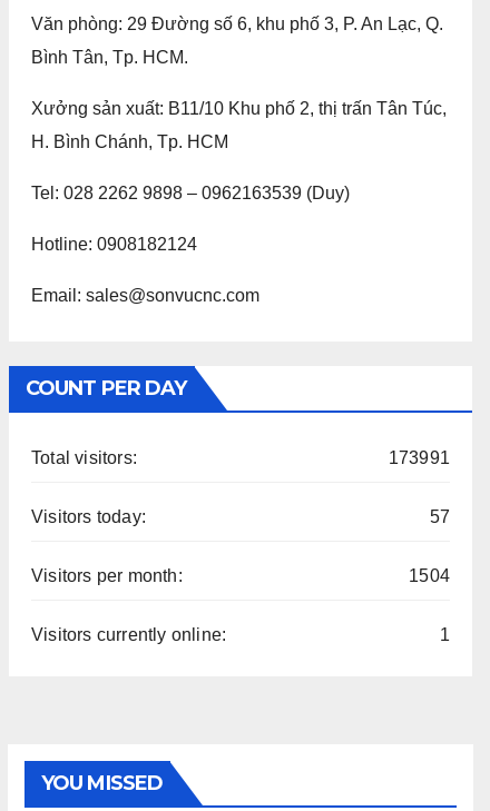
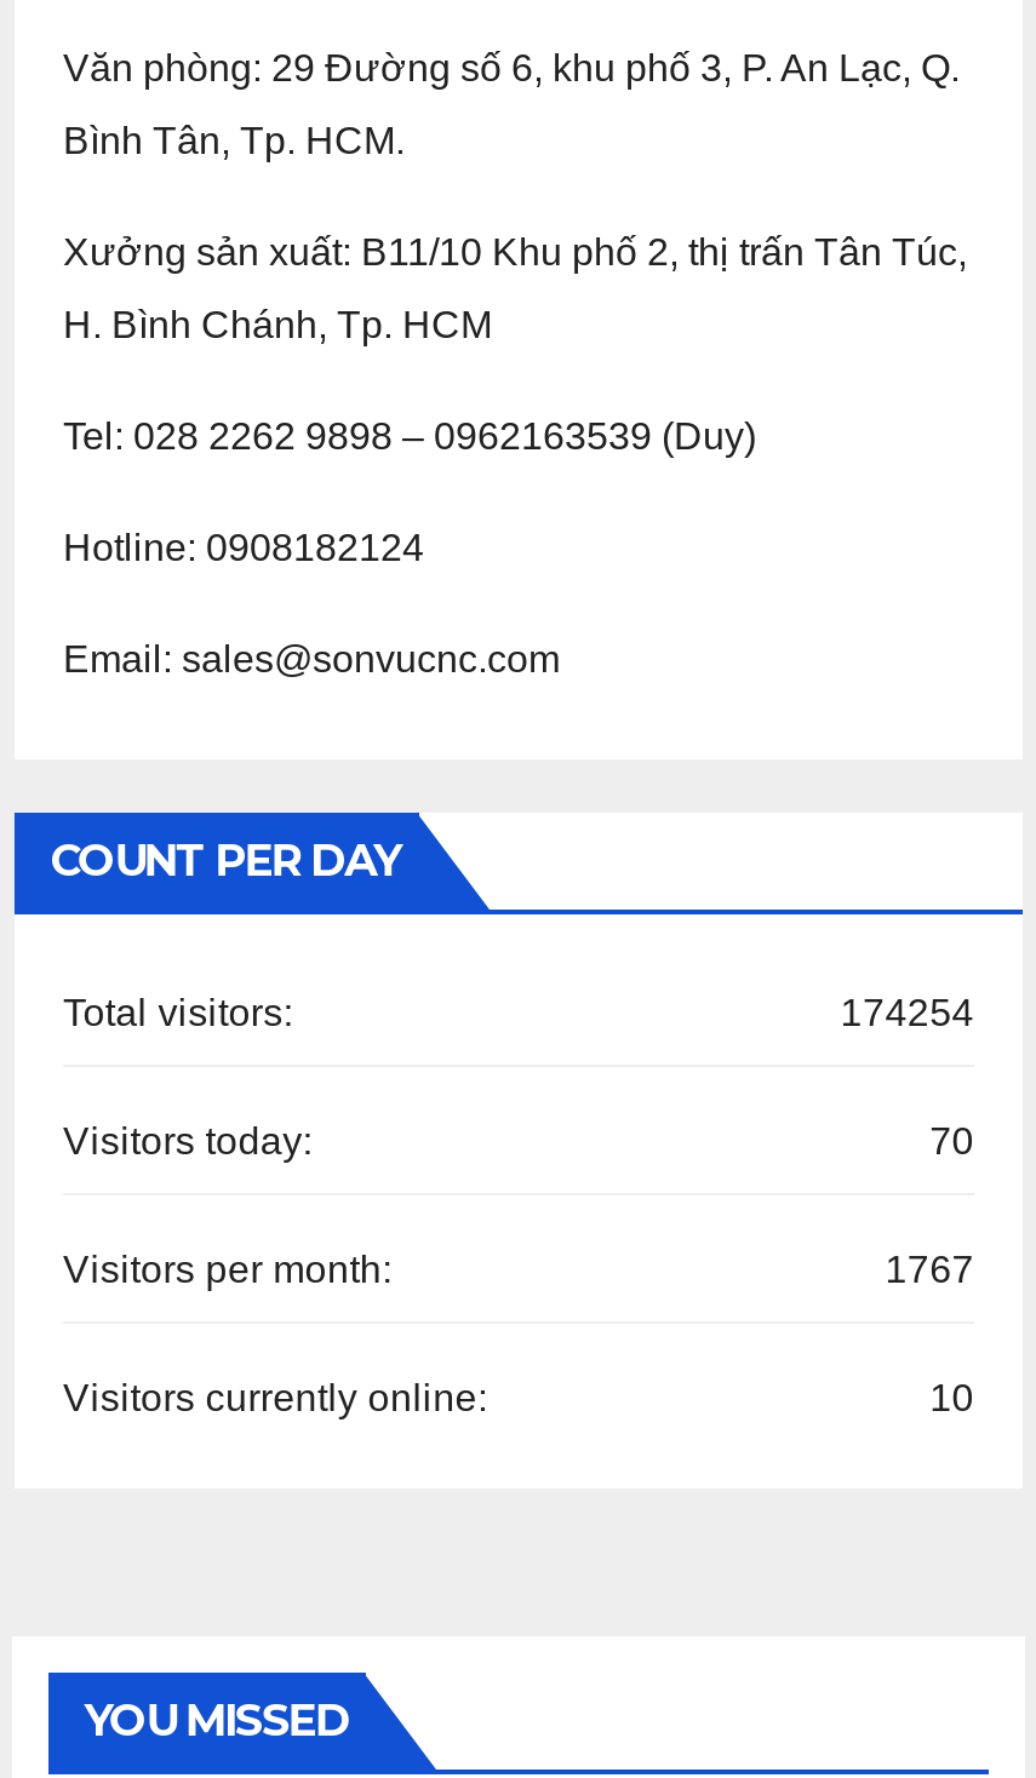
- 173991
+ 174254

- 57
+ 70

- 1504
+ 1767

- 1
+ 10
